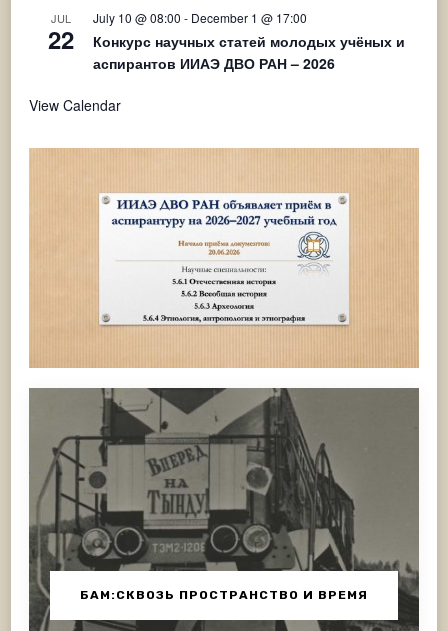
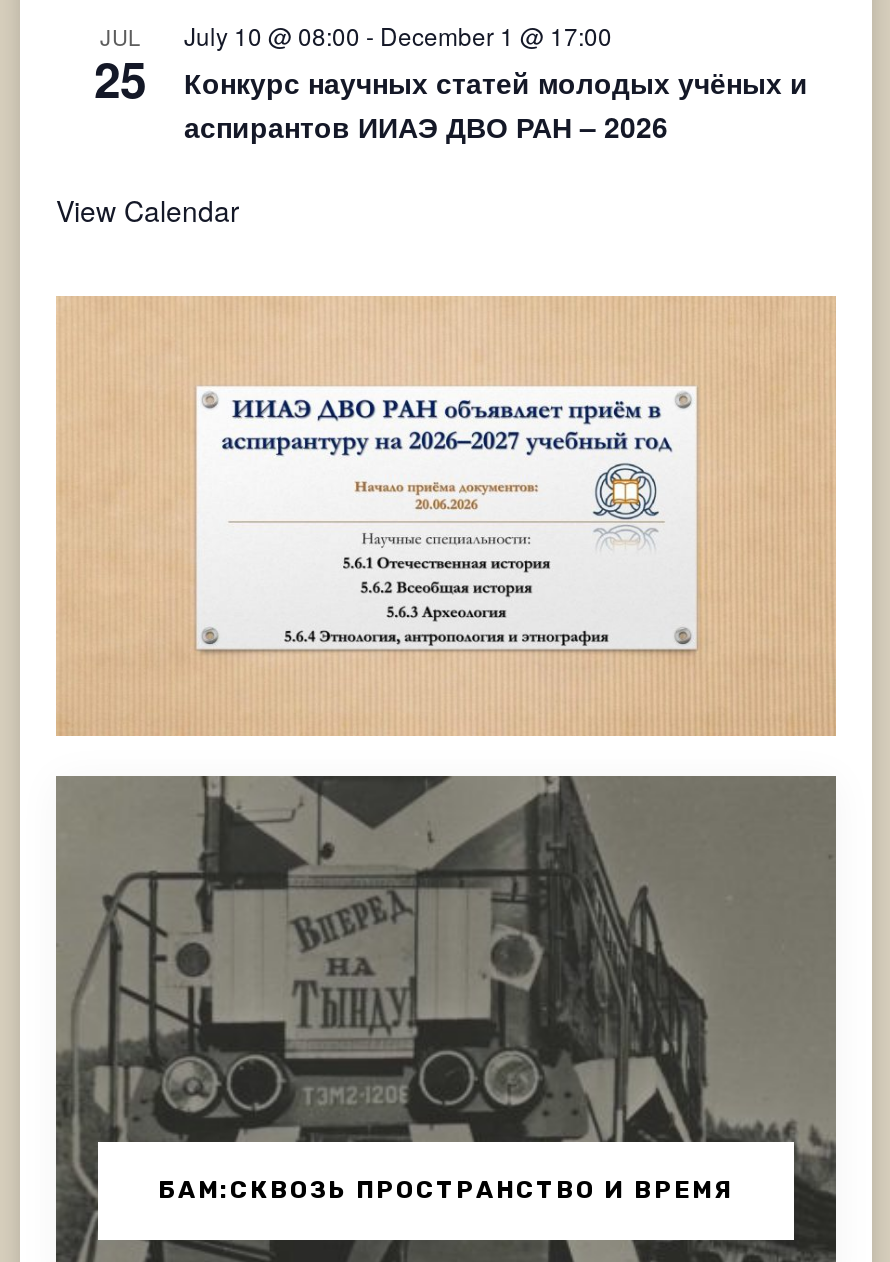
- 22 Конкурс научных статей молодых учёных и
+ 25 Конкурс научных статей молодых учёных и
